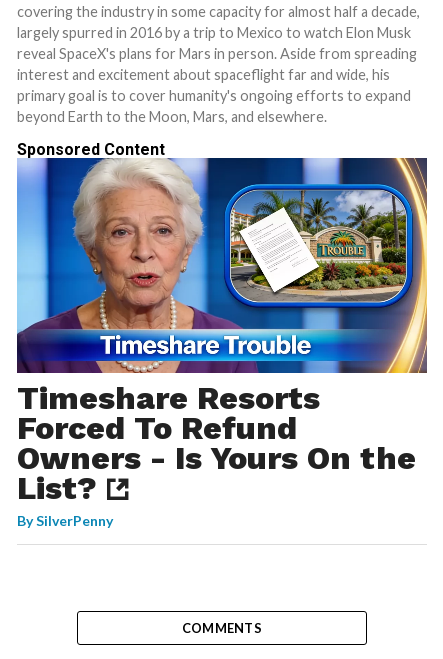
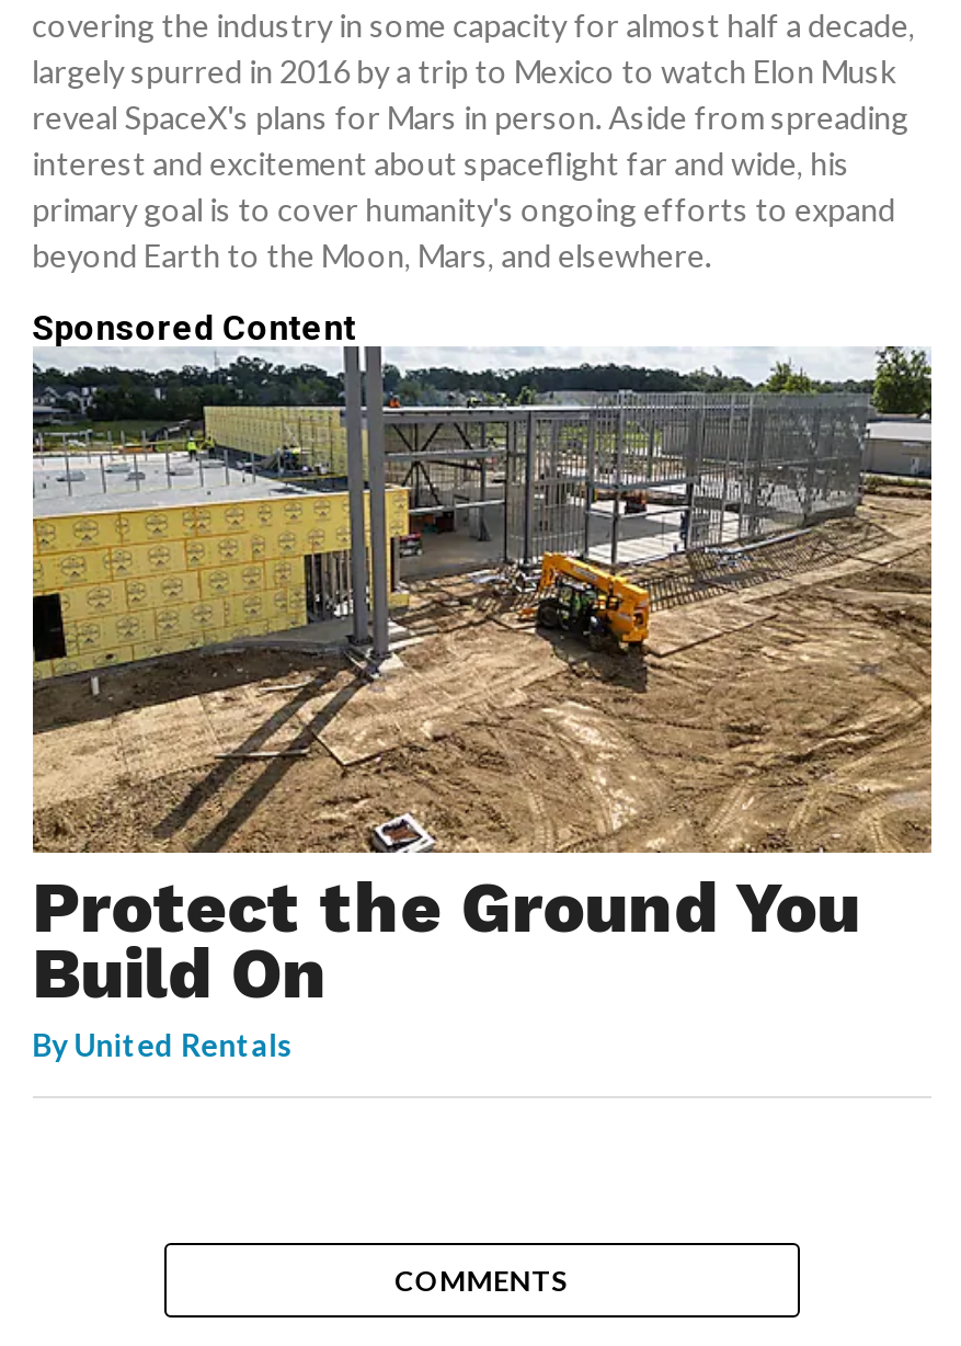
- [image]
- Timeshare Resorts
- Forced To Refund
- Owners - Is Yours On the
- List?
- By SilverPenny
+ [image]
+ Protect the Ground You
+ Build On
+ By United Rentals
